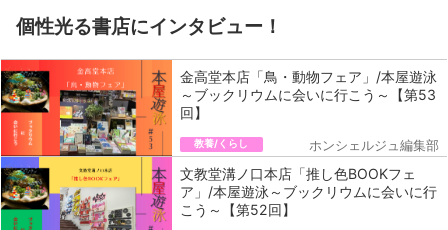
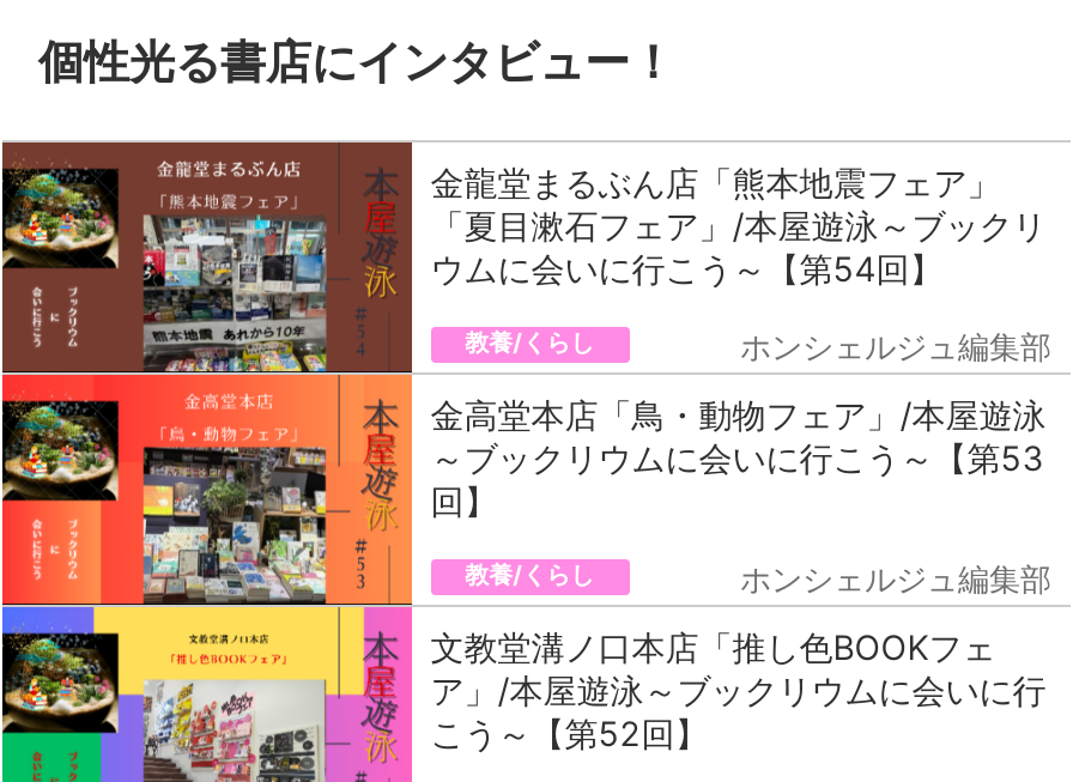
+ [image]
+ 金龍堂まるぶん店「熊本地震フェア」
+ 「夏目漱石フェア」/本屋遊泳～ブックリ
+ ウムに会いに行こう～【第54回】
+ 教養/くらし
+ ホンシェルジュ編集部
